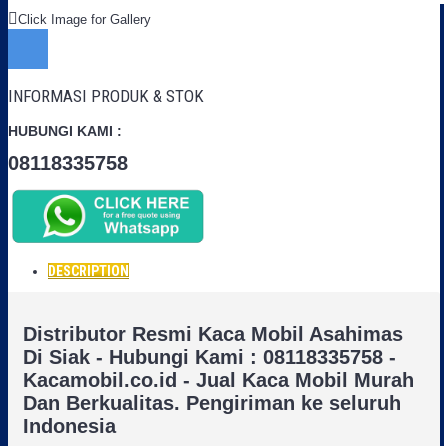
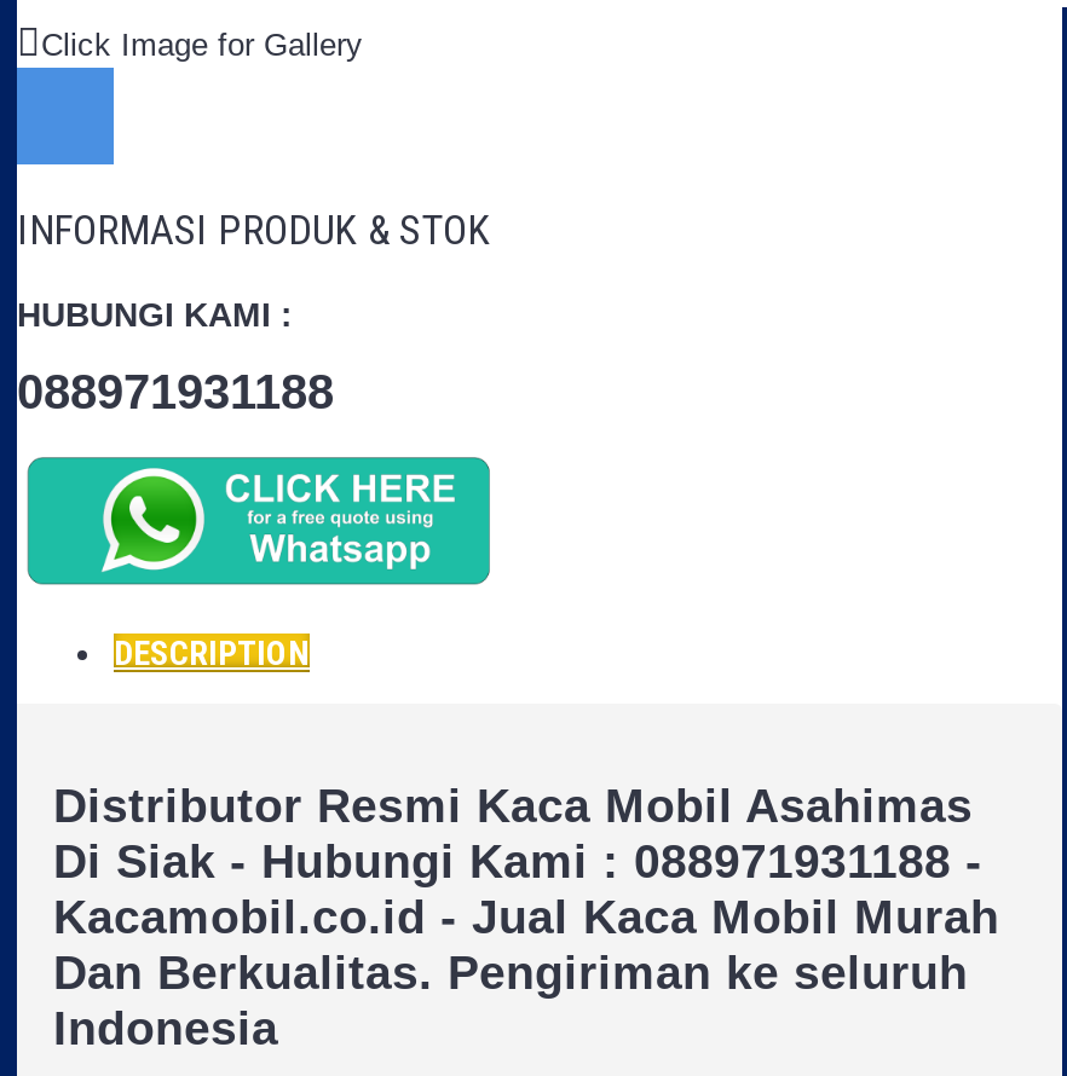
- 08118335758
+ 088971931188

- Di Siak - Hubungi Kami : 08118335758 -
+ Di Siak - Hubungi Kami : 088971931188 -
